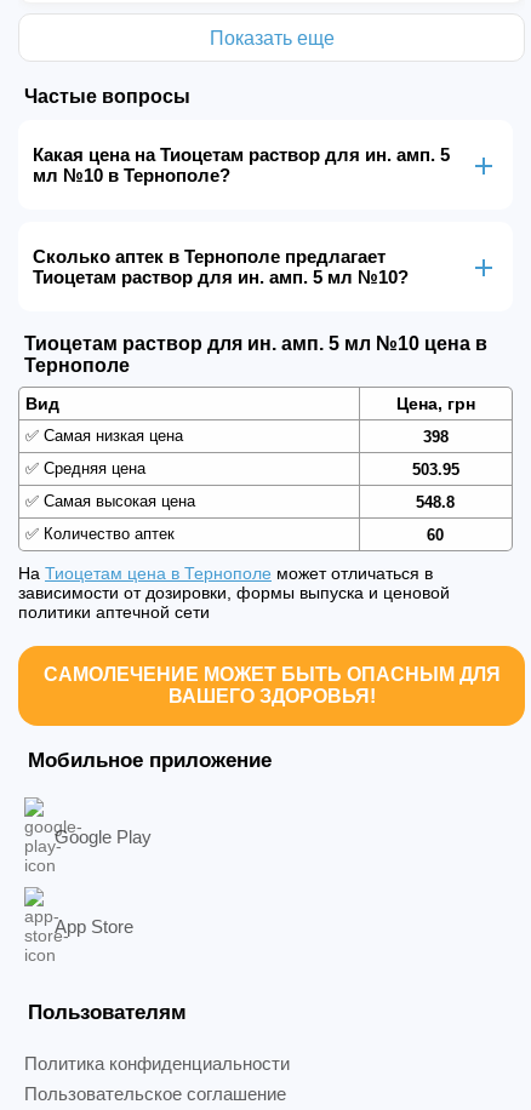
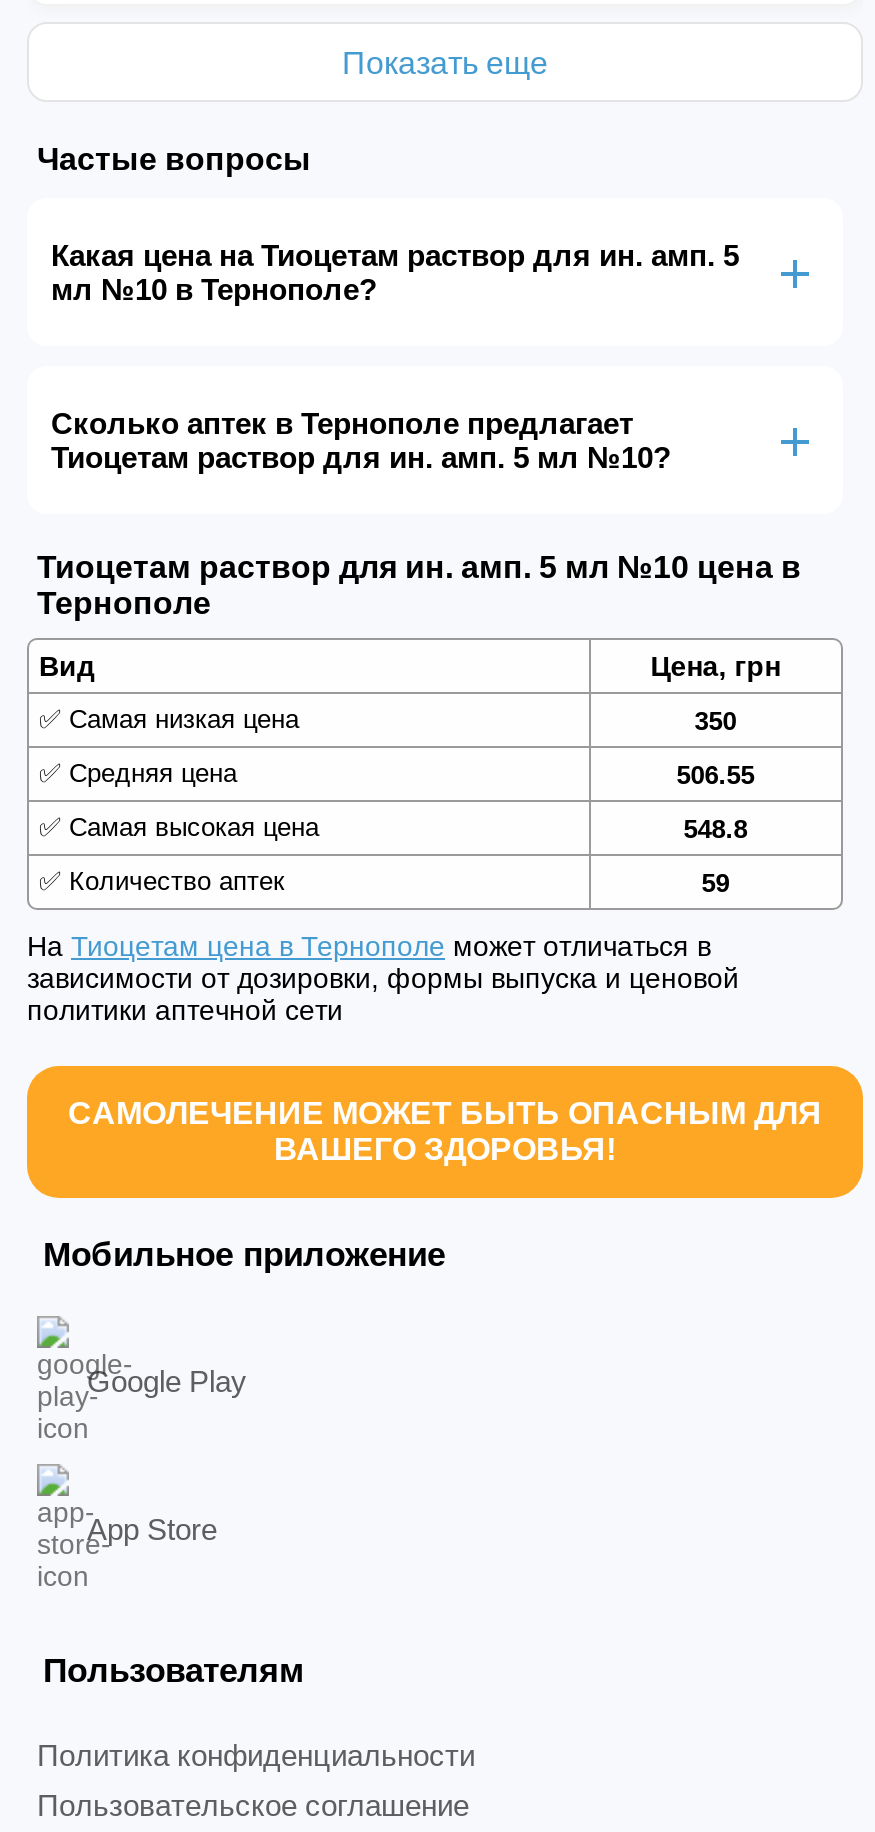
- 398
+ 350

- 503.95
+ 506.55

- 60
+ 59
